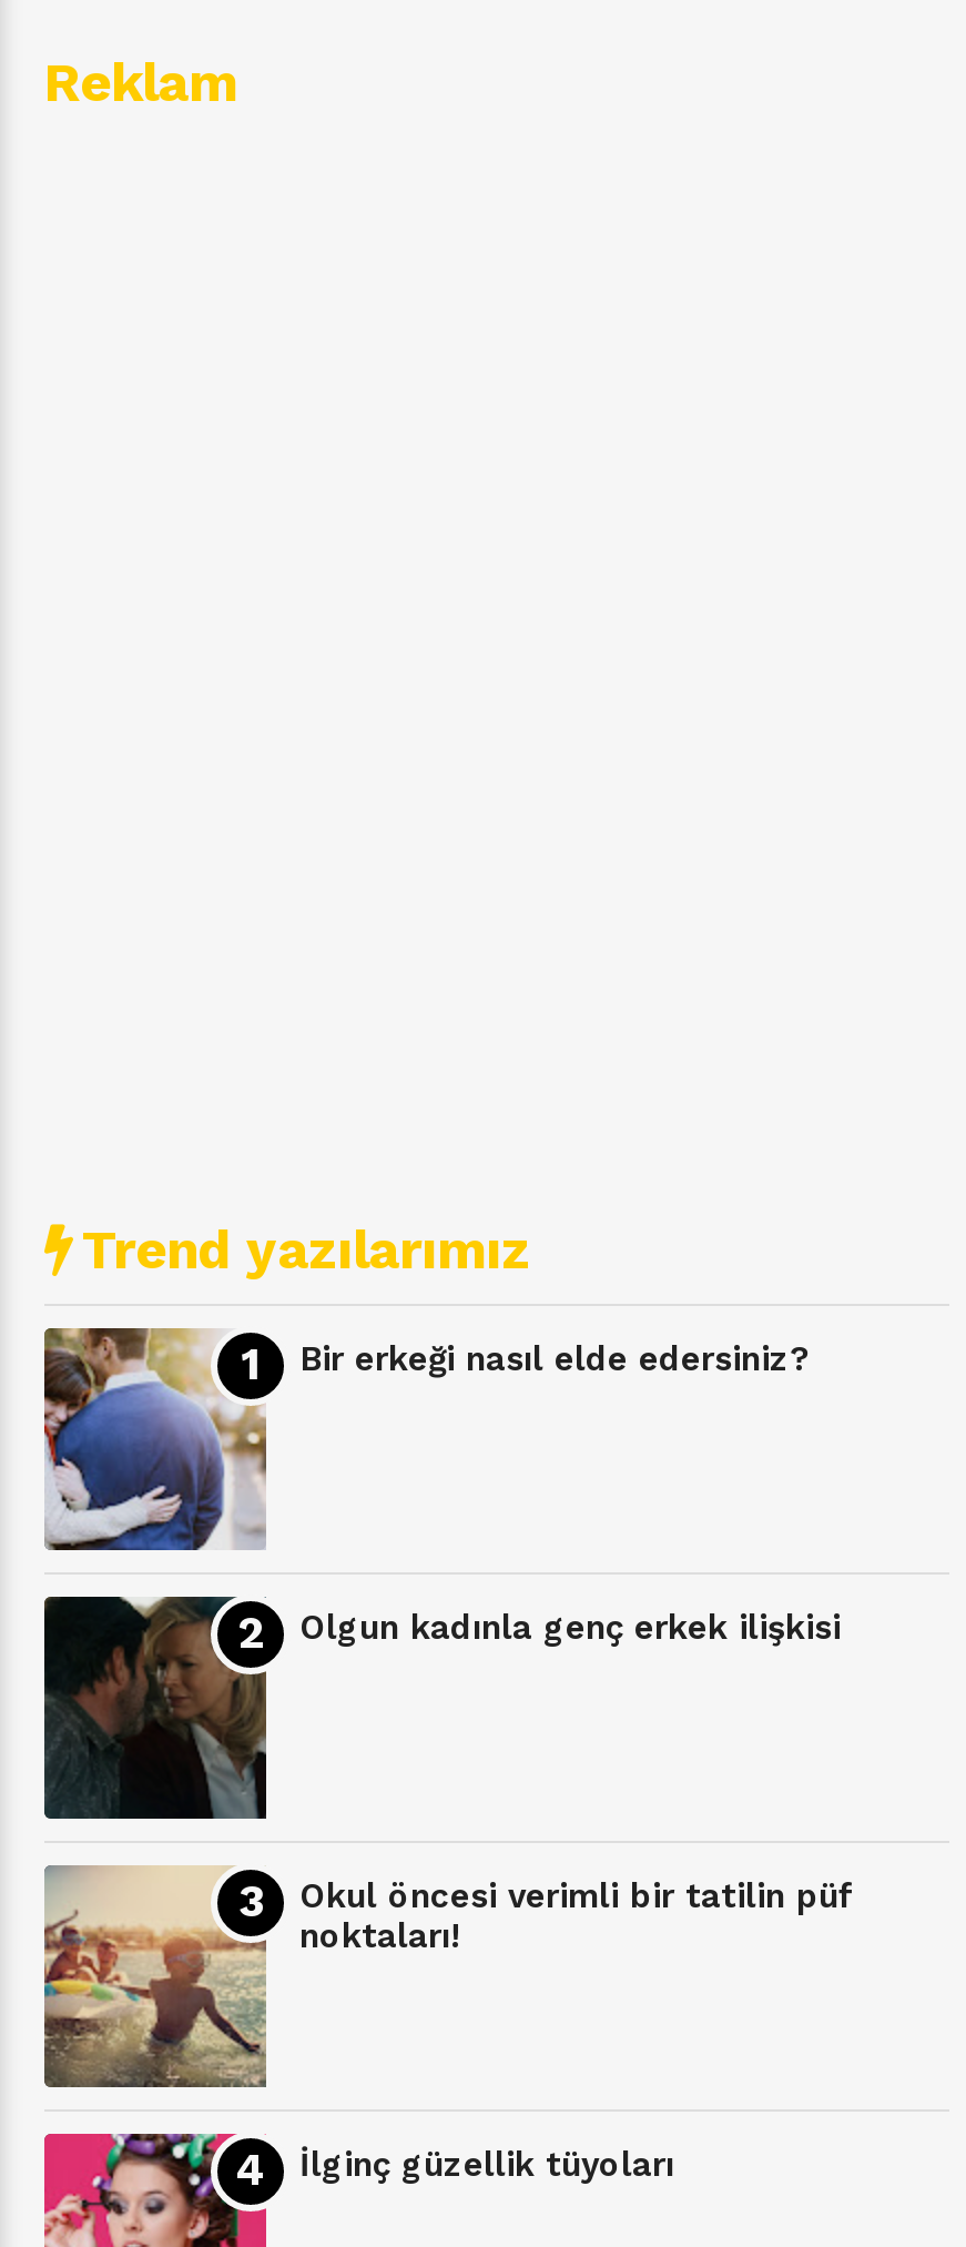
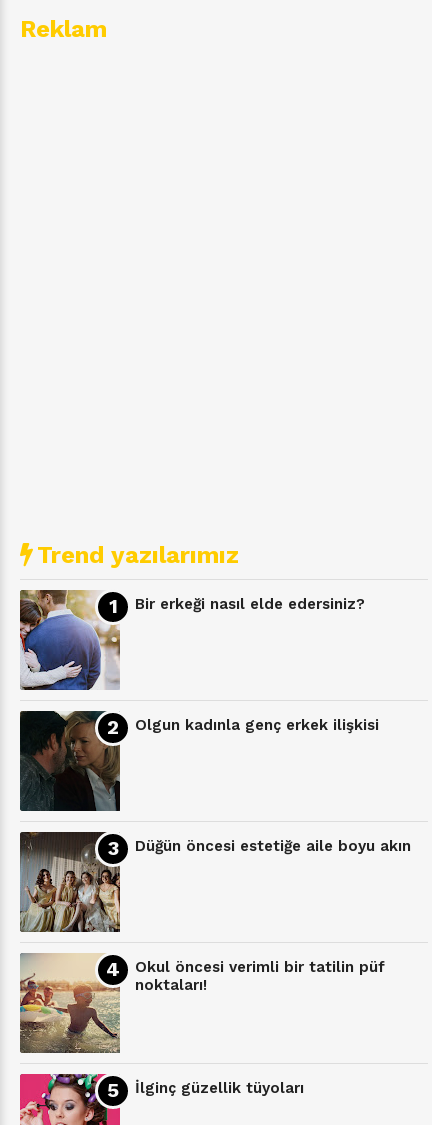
+ [image]
+ Düğün öncesi estetiğe aile boyu akın
